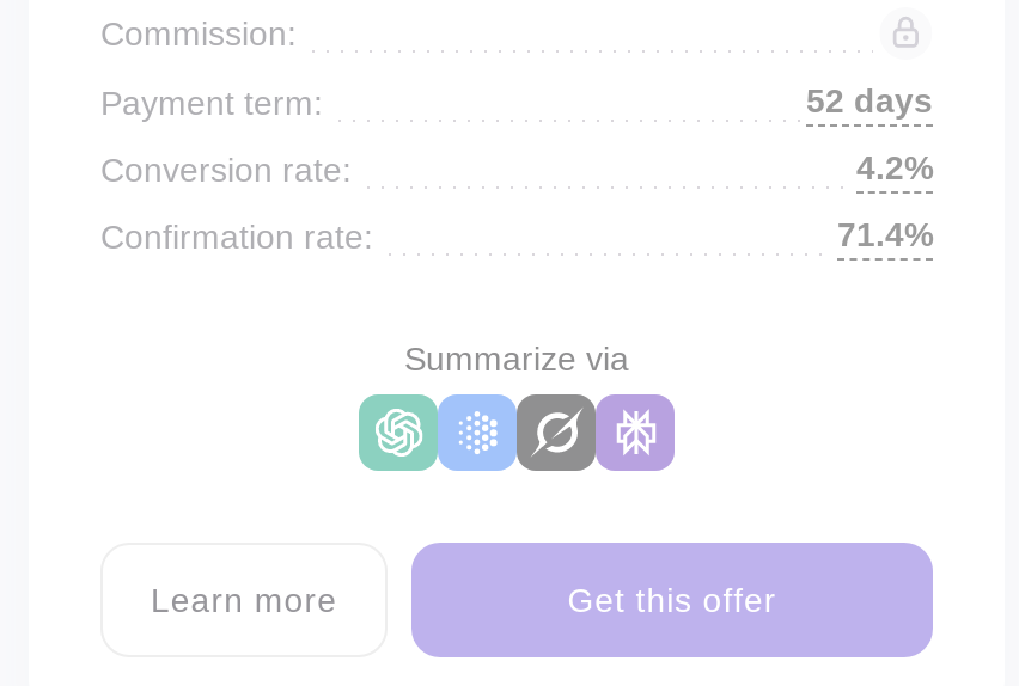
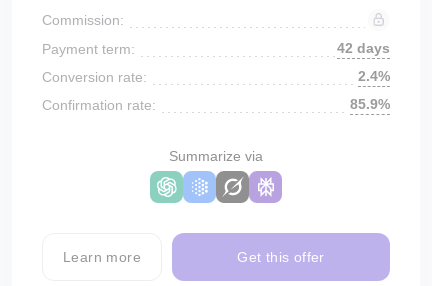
- 52 days
+ 42 days

- 4.2%
+ 2.4%

- 71.4%
+ 85.9%
